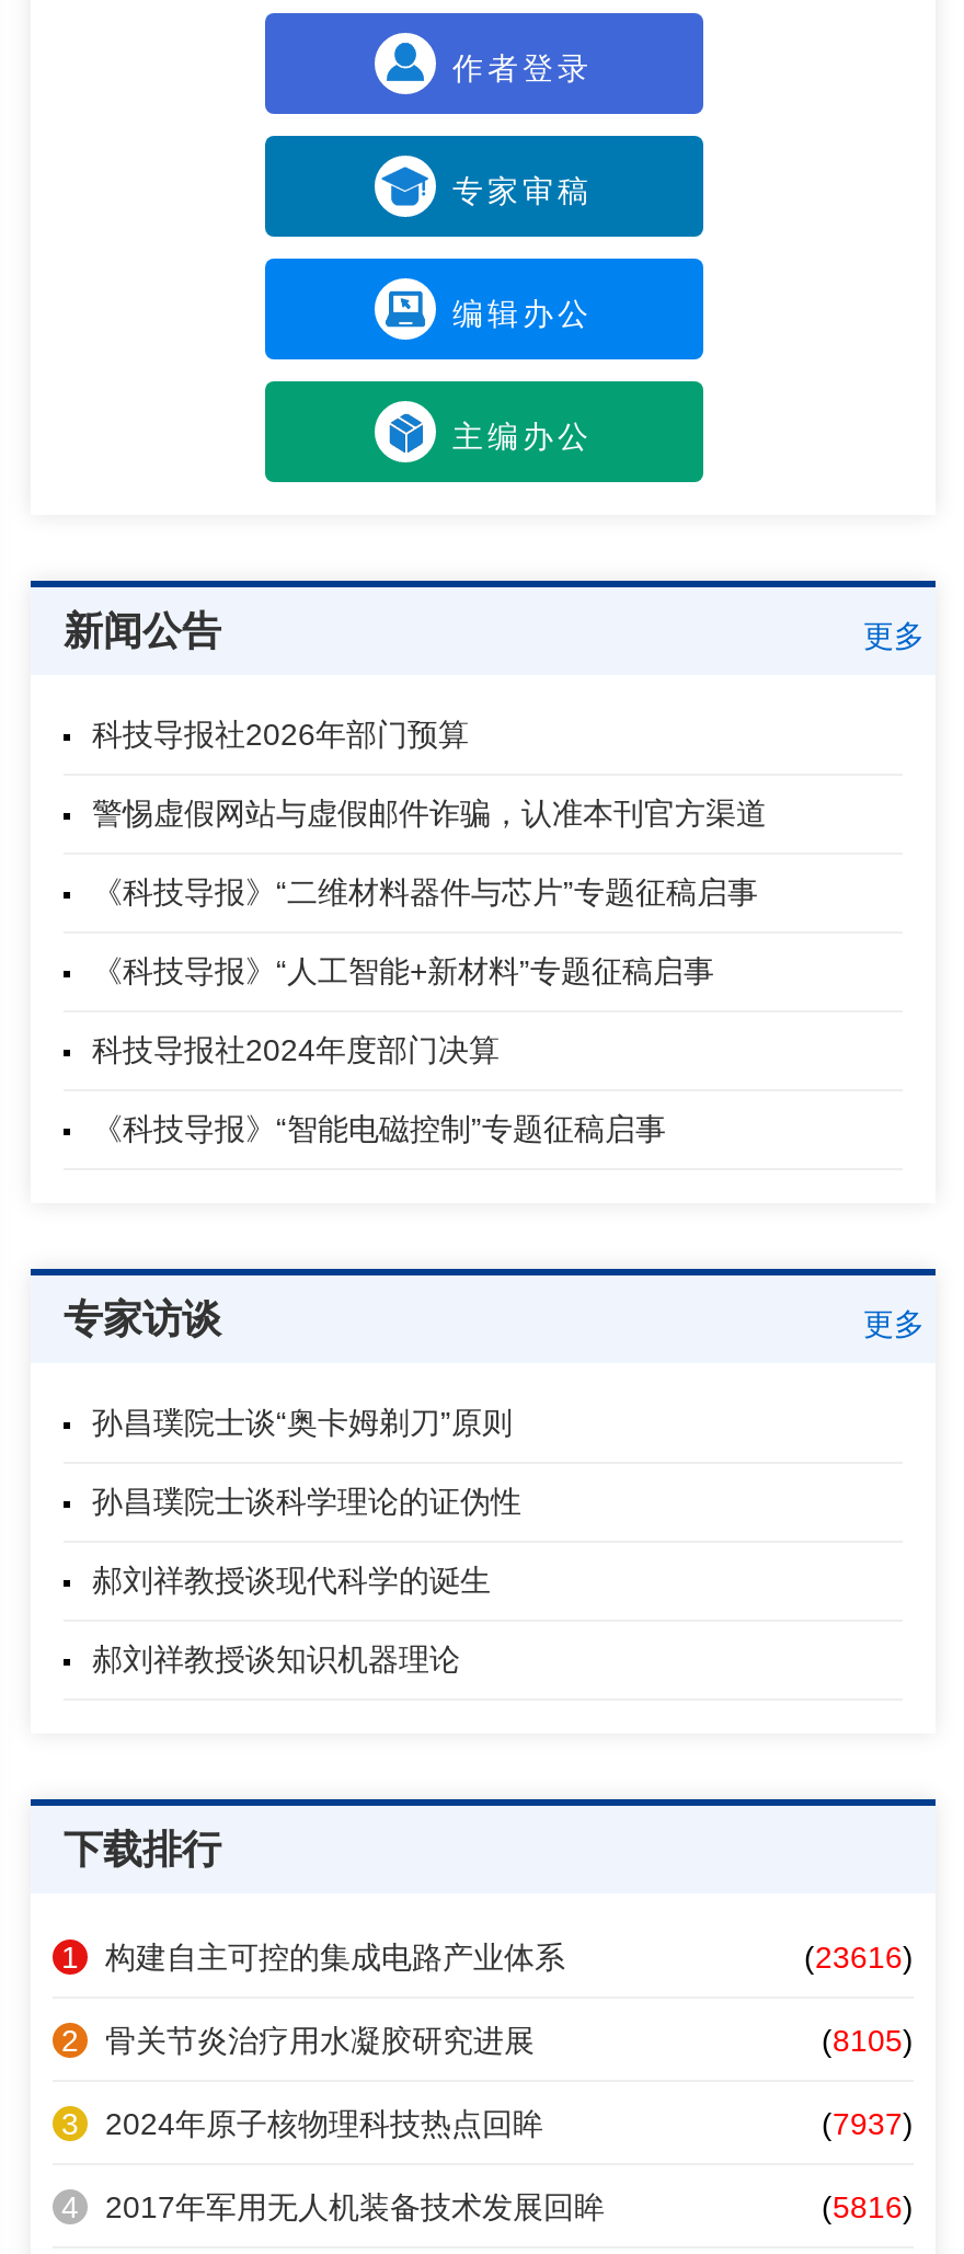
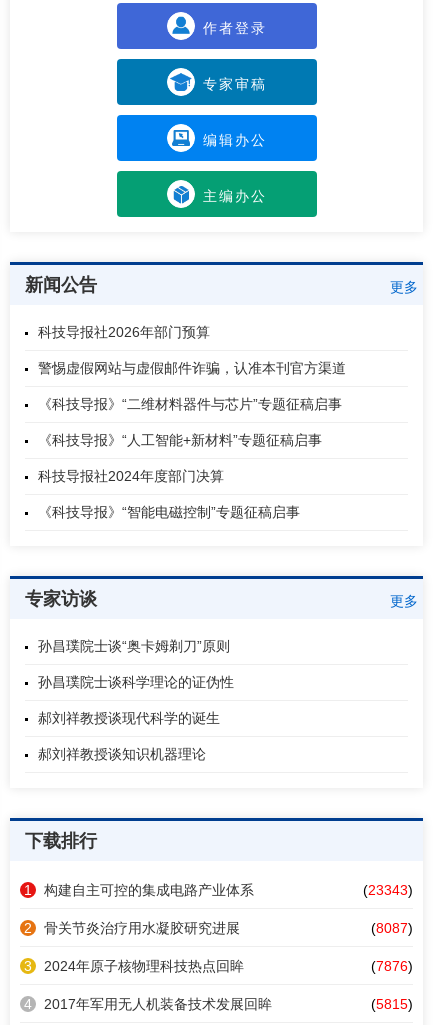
- (23616)
+ (23343)

- (8105)
+ (8087)

- (7937)
+ (7876)

- (5816)
+ (5815)
